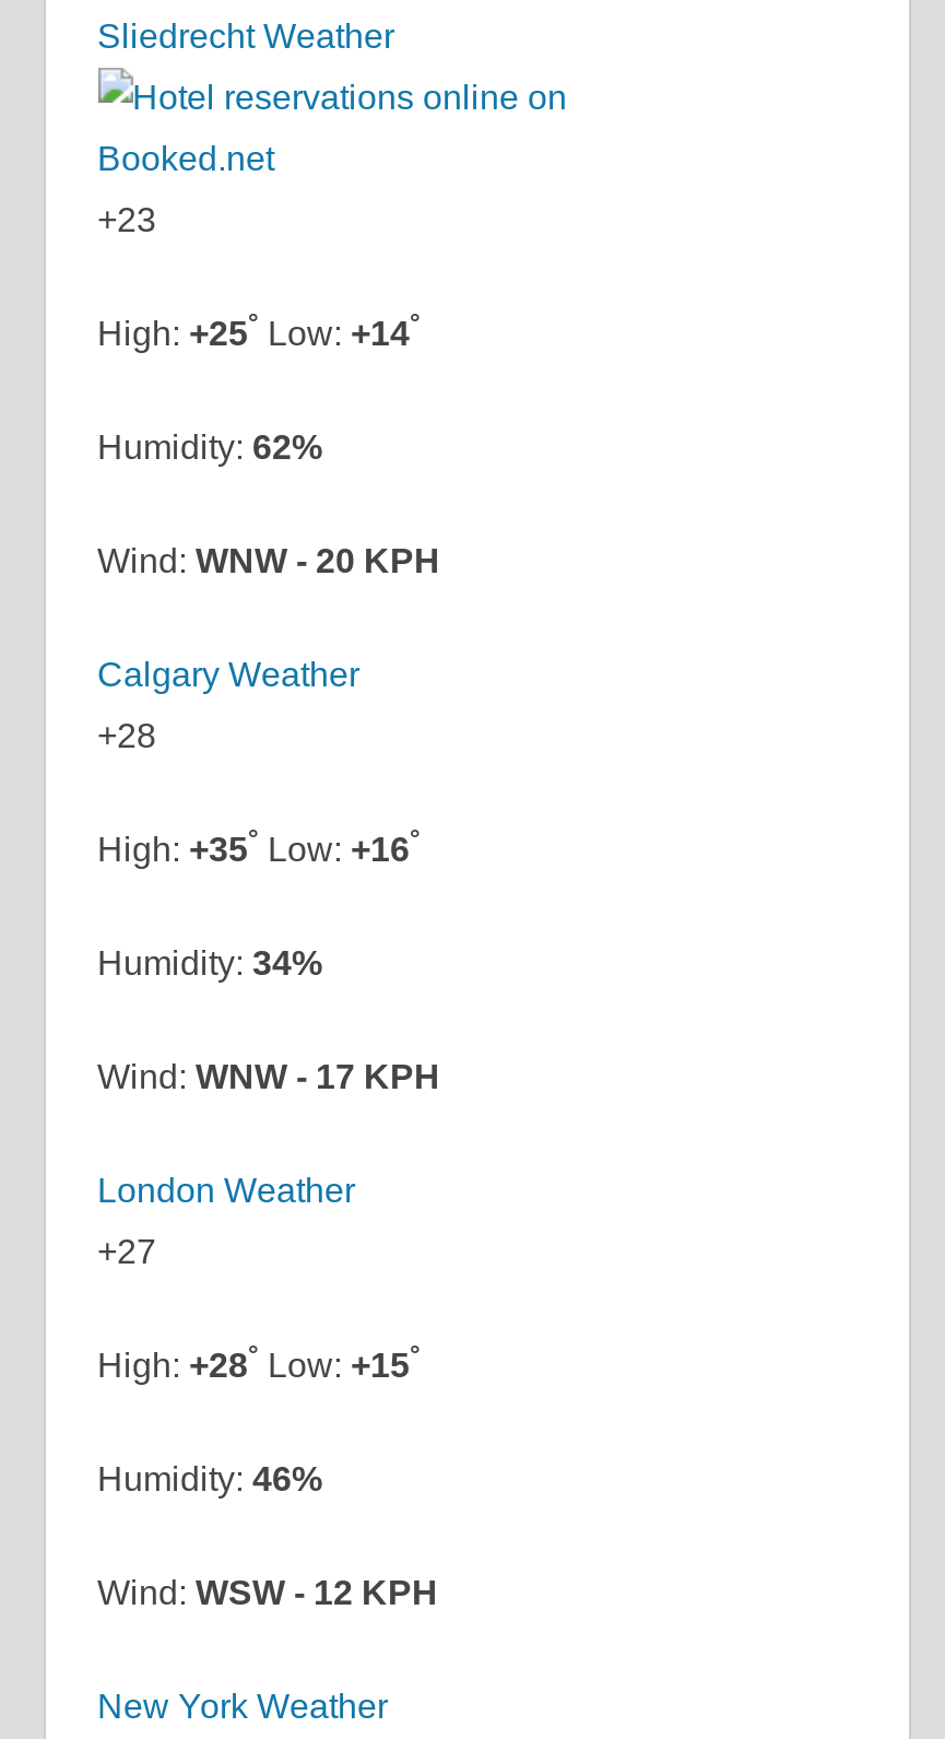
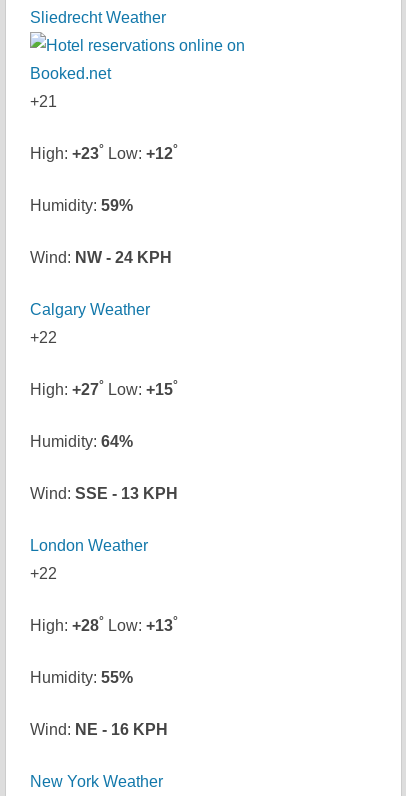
- +23
+ +21

- High: +25 ° Low: +14°
+ High: +23 ° Low: +12°

- Humidity: 62%
+ Humidity: 59%

- Wind: WNW - 20 KPH
+ Wind: NW - 24 KPH

- +28
+ +22

- High: +35 ° Low: +16°
+ High: +27 ° Low: +15°

- Humidity: 34%
+ Humidity: 64%

- Wind: WNW - 17 KPH
+ Wind: SSE - 13 KPH

- +27
+ +22

- High: +28 ° Low: +15°
+ High: +28 ° Low: +13°

- Humidity: 46%
+ Humidity: 55%

- Wind: WSW - 12 KPH
+ Wind: NE - 16 KPH
